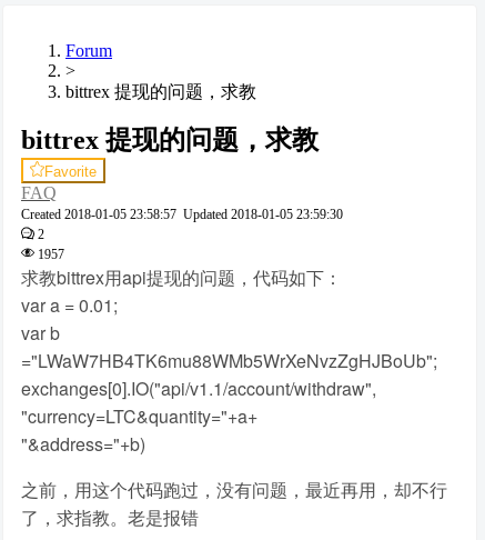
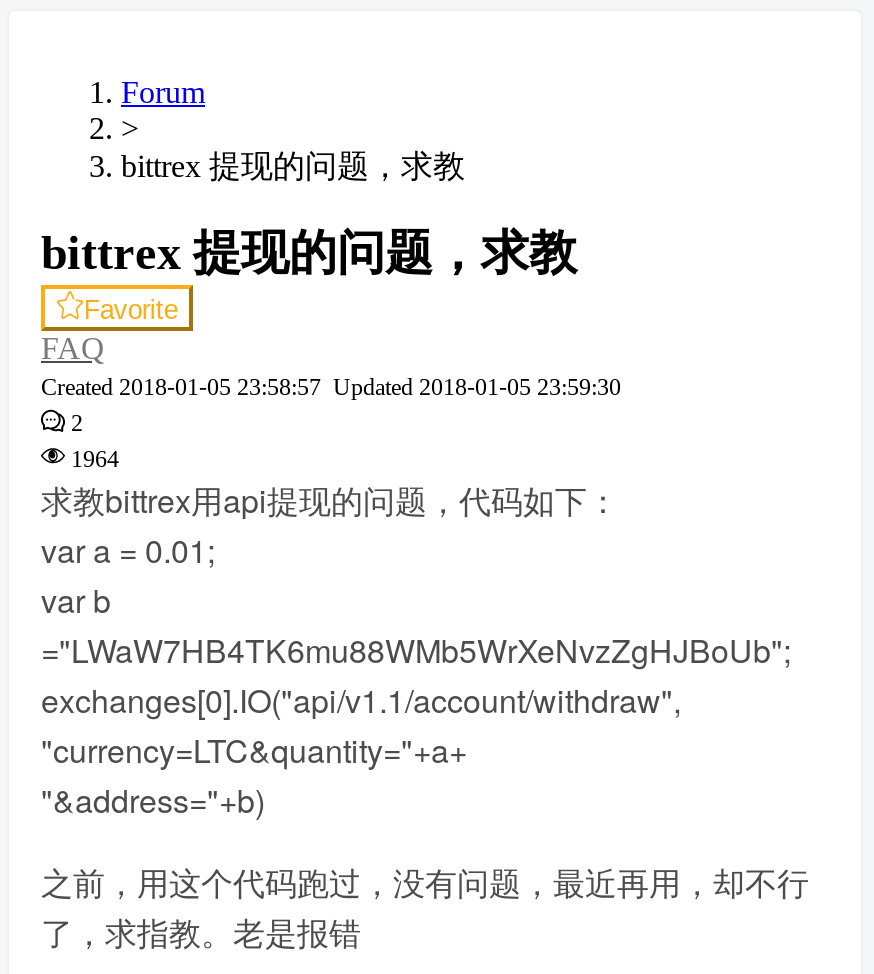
- 1957
+ 1964
